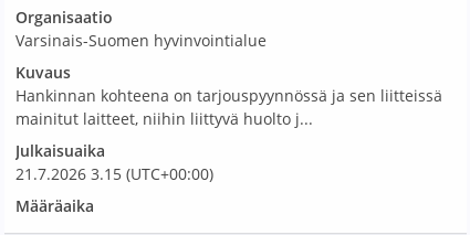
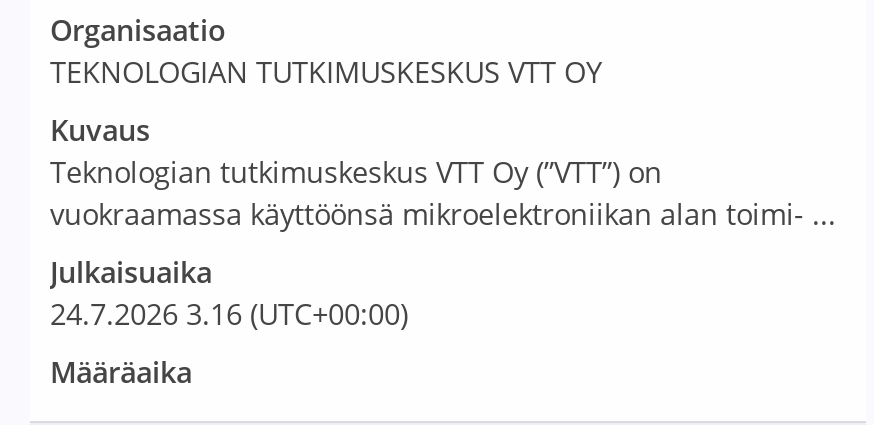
- Varsinais-Suomen hyvinvointialue
+ TEKNOLOGIAN TUTKIMUSKESKUS VTT OY

- Hankinnan kohteena on tarjouspyynnössä ja sen liitteissä
- mainitut laitteet, niihin liittyvä huolto j...
+ Teknologian tutkimuskeskus VTT Oy (”VTT”) on
+ vuokraamassa käyttöönsä mikroelektroniikan alan toimi- ...

- 21.7.2026 3.15 (UTC+00:00)
+ 24.7.2026 3.16 (UTC+00:00)
